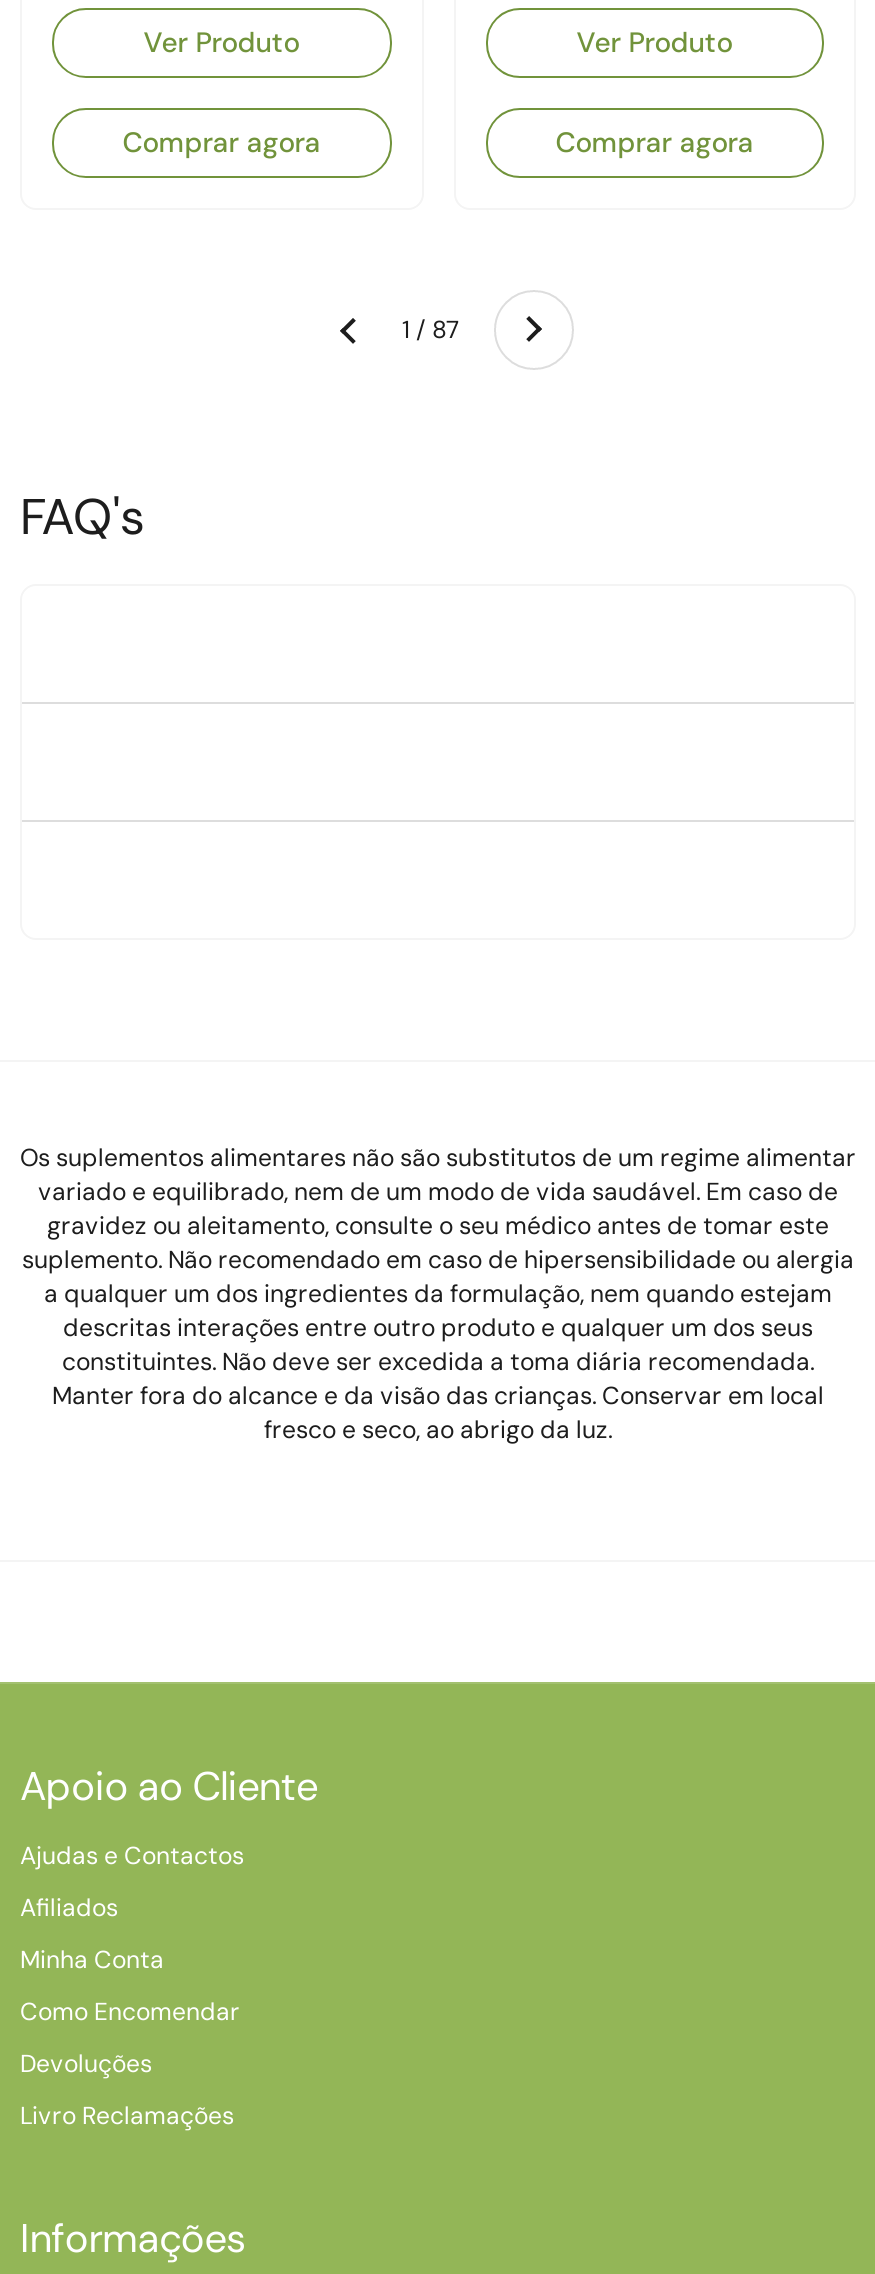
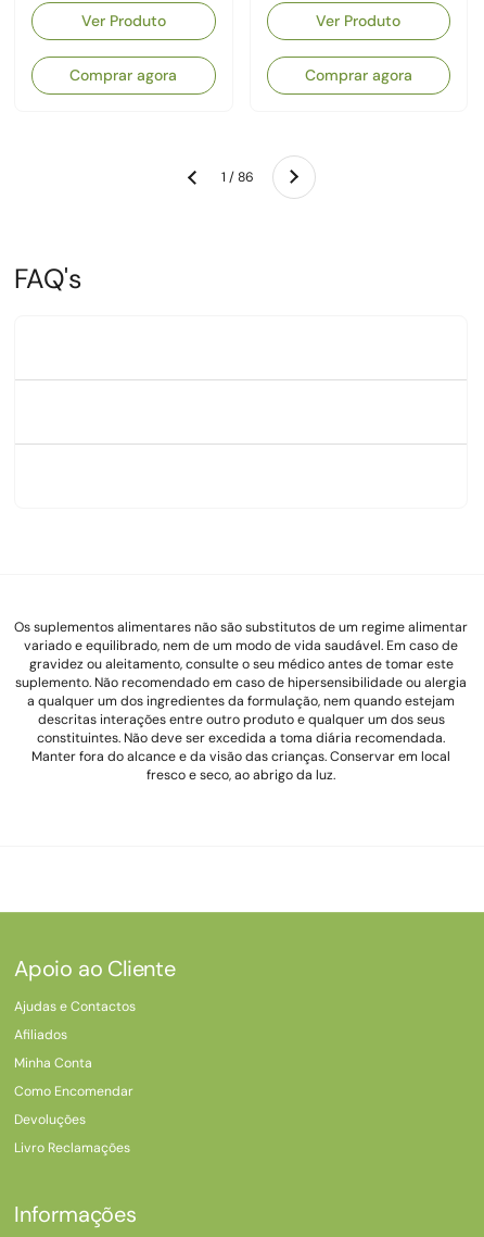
- 1 / 87
+ 1 / 86
